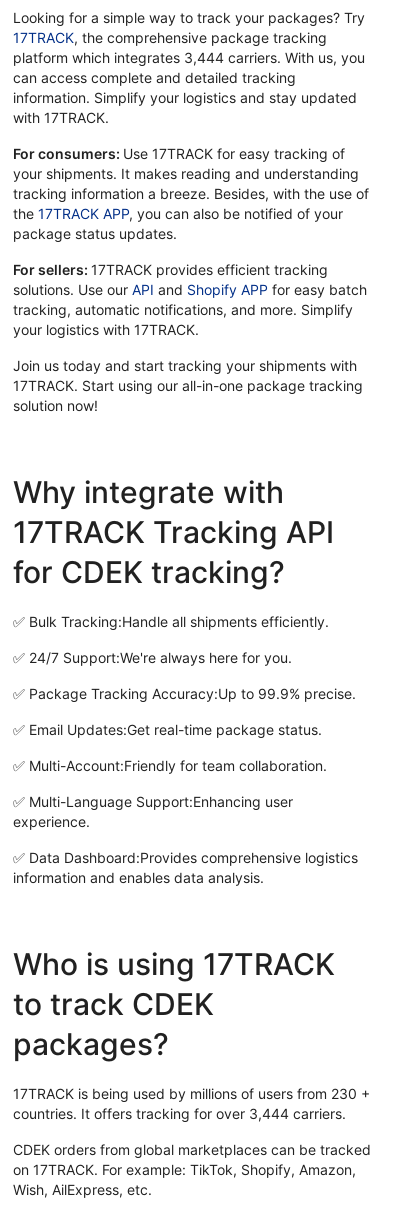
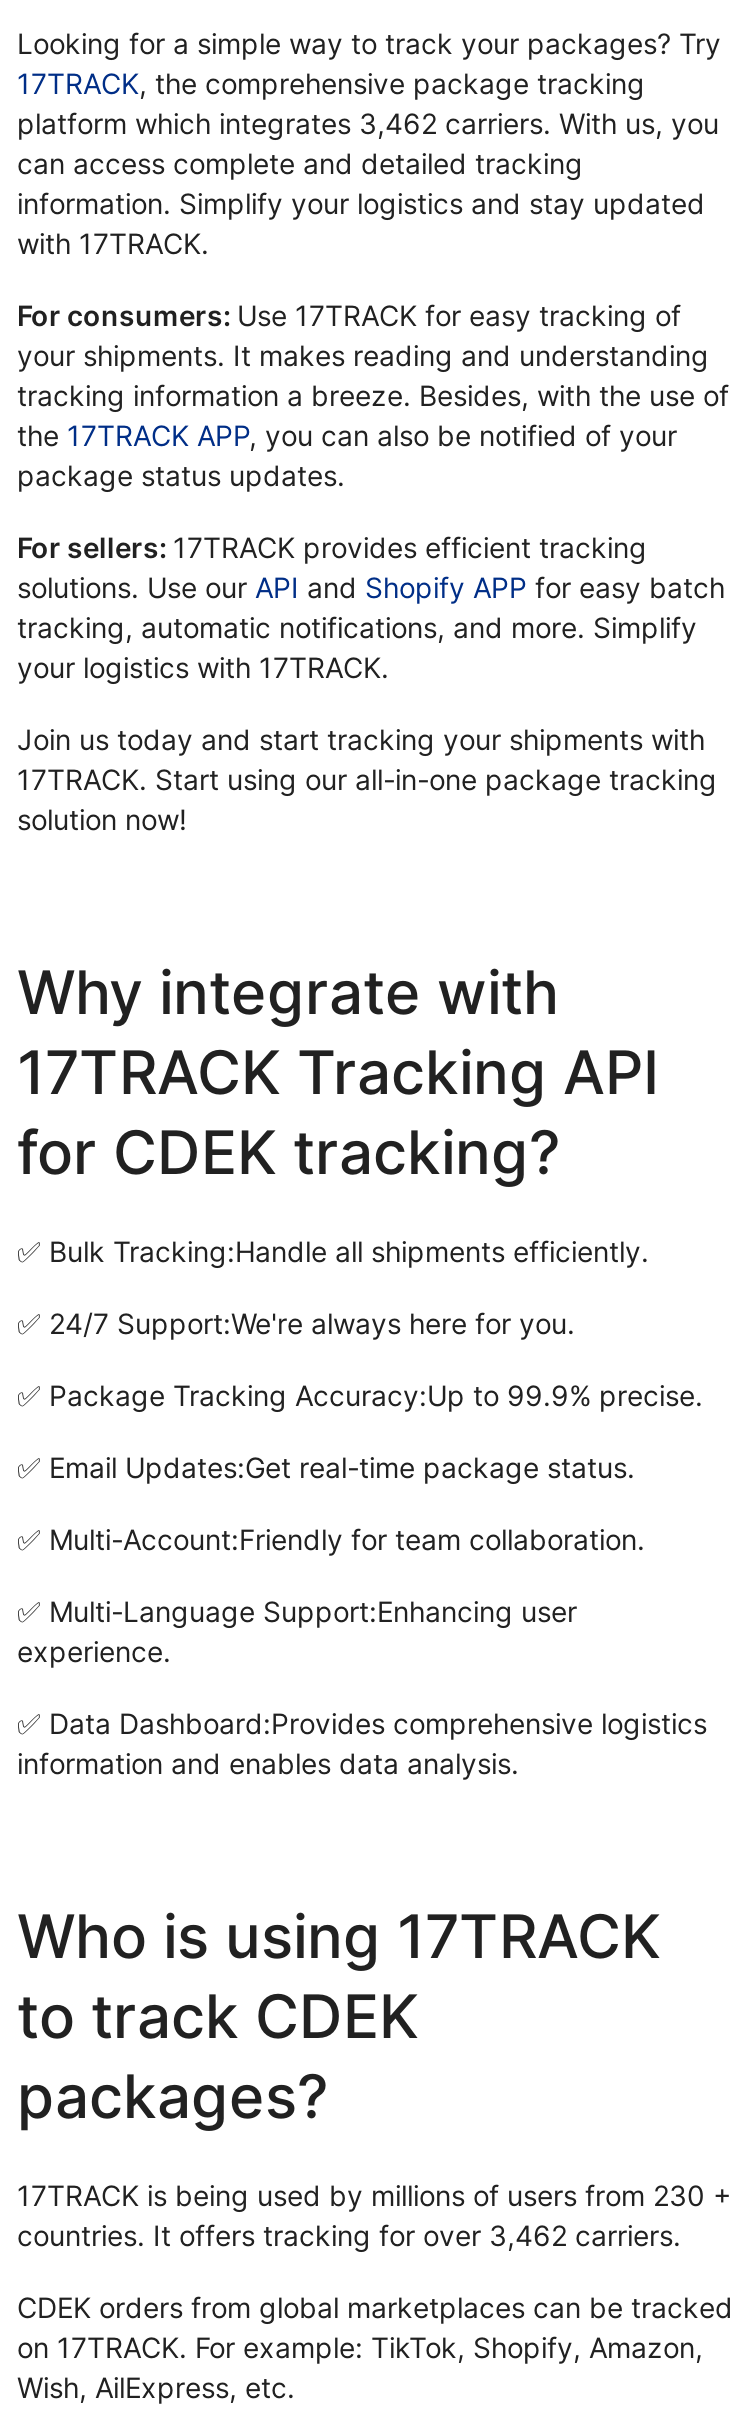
- platform which integrates 3,444 carriers. With us, you
+ platform which integrates 3,462 carriers. With us, you

- countries. It offers tracking for over 3,444 carriers.
+ countries. It offers tracking for over 3,462 carriers.
